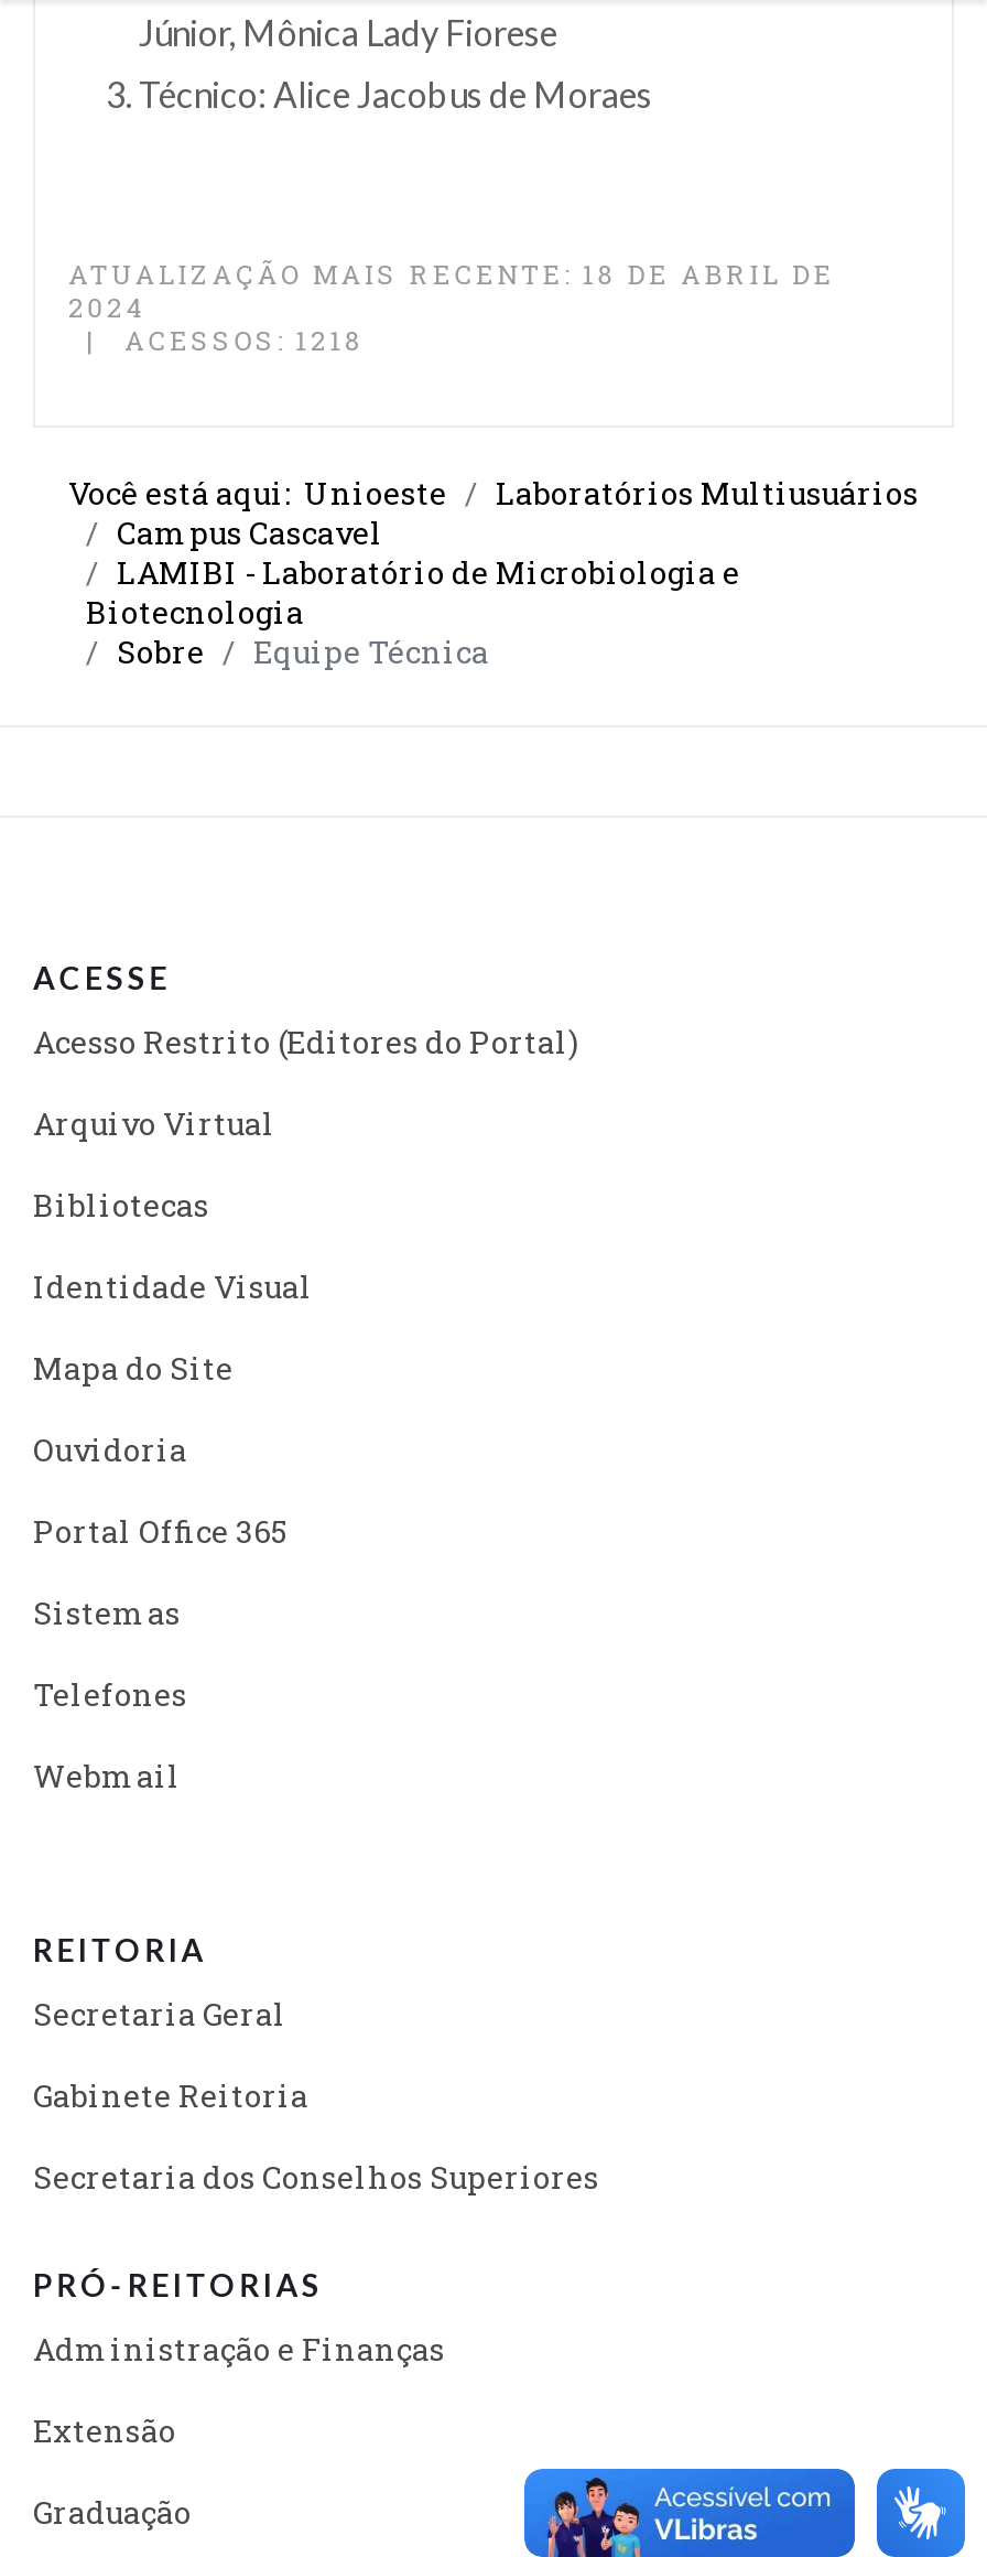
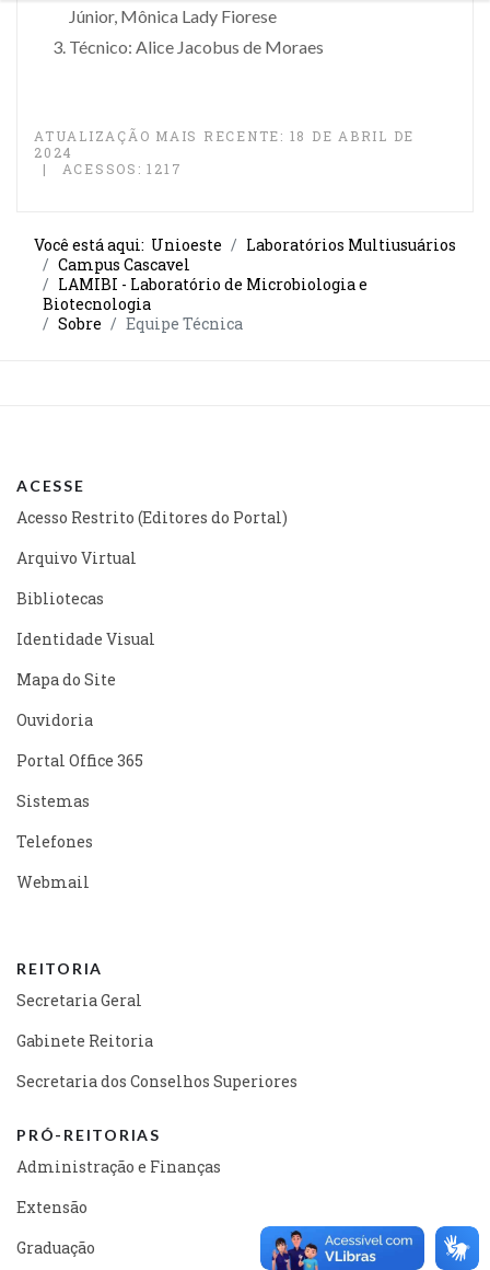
- ACESSOS: 1218
+ ACESSOS: 1217
